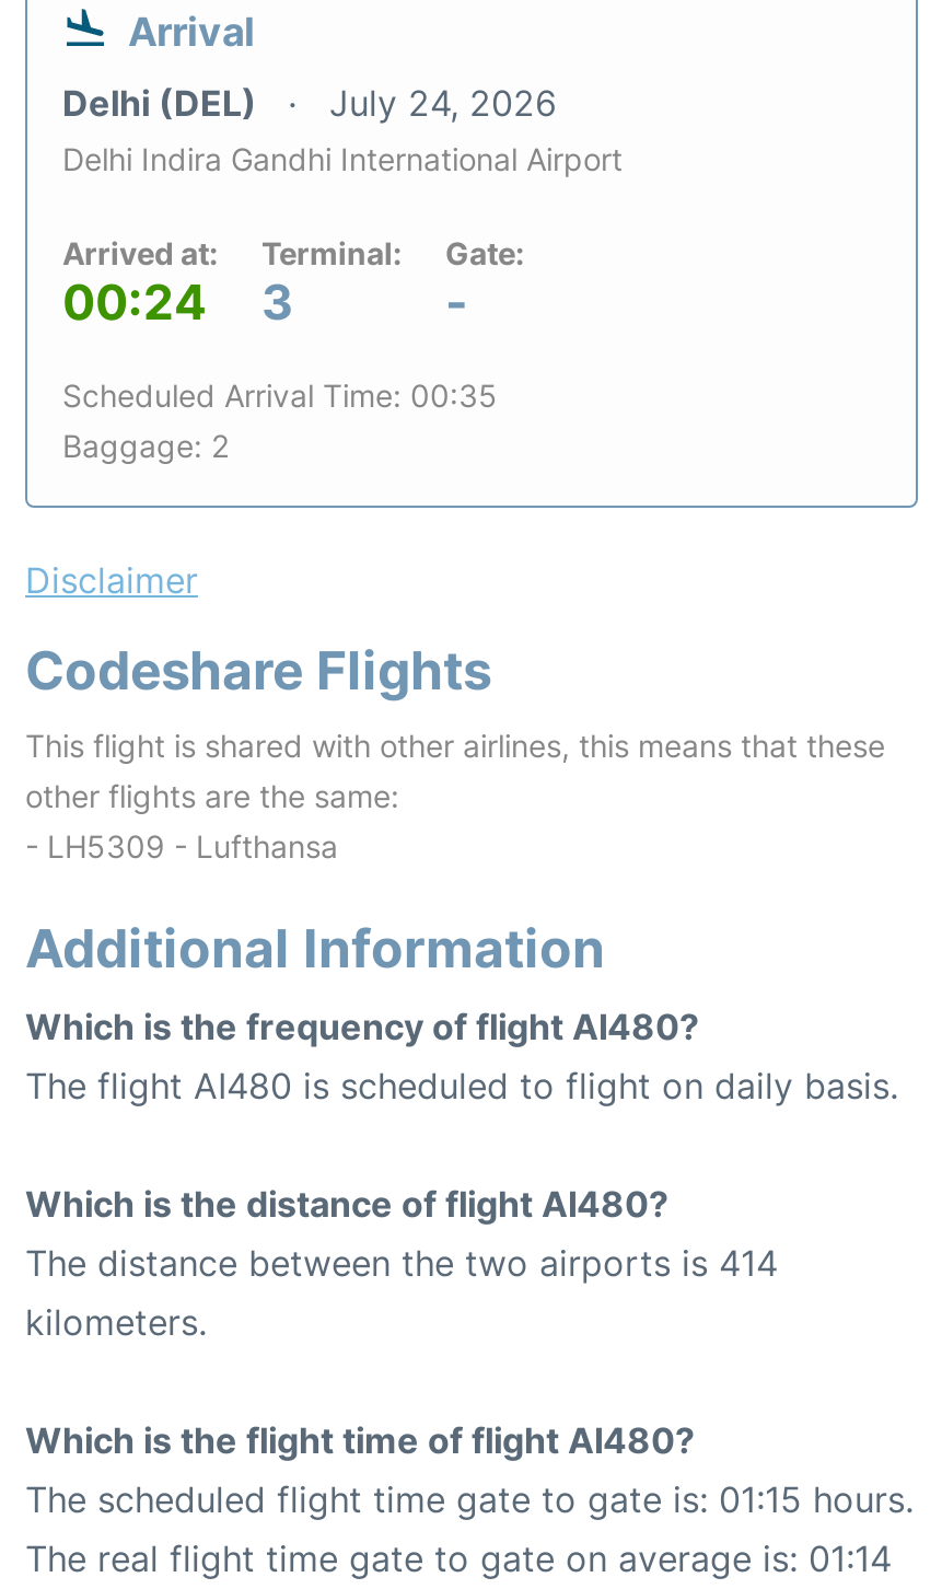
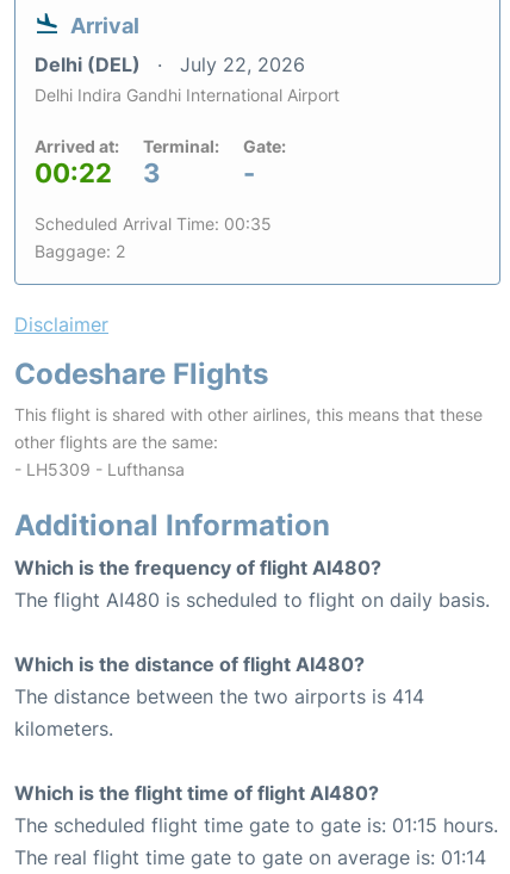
- Delhi (DEL) July 24, 2026
+ Delhi (DEL) July 22, 2026

- 00:24 3
+ 00:22 3
